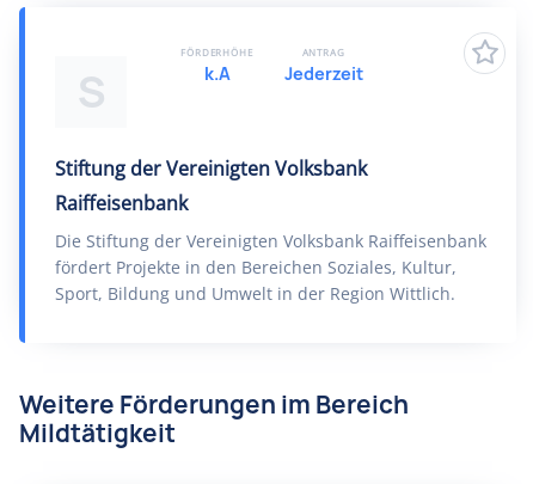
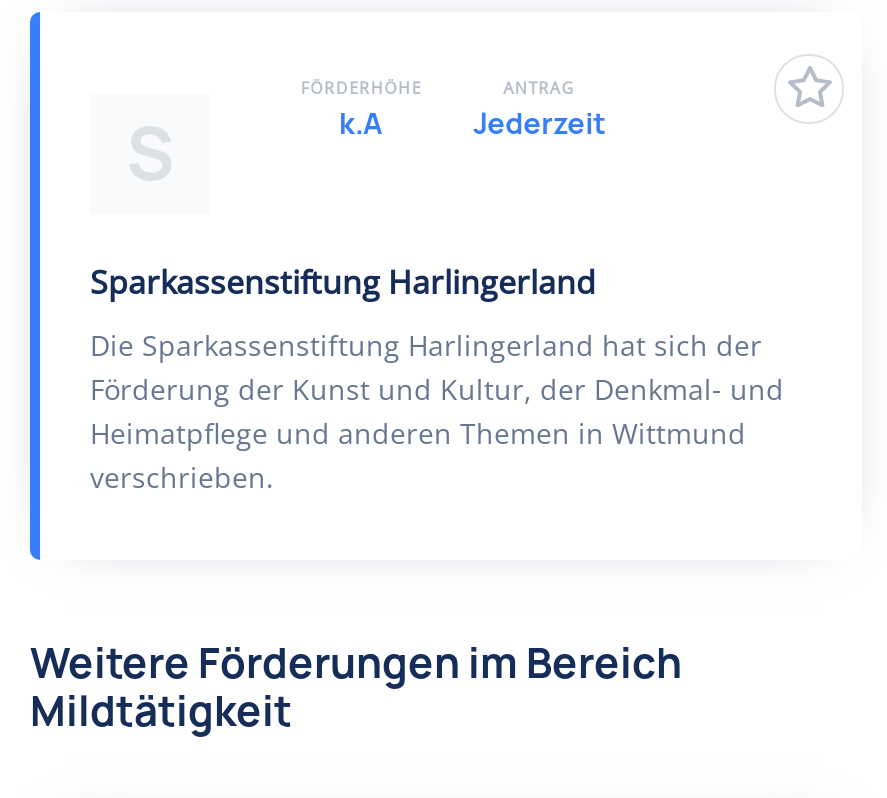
- Stiftung der Vereinigten Volksbank
- Raiffeisenbank
+ Sparkassenstiftung Harlingerland

- Die Stiftung der Vereinigten Volksbank Raiffeisenbank
- fördert Projekte in den Bereichen Soziales, Kultur,
- Sport, Bildung und Umwelt in der Region Wittlich.
+ Die Sparkassenstiftung Harlingerland hat sich der
+ Förderung der Kunst und Kultur, der Denkmal- und
+ Heimatpflege und anderen Themen in Wittmund
+ verschrieben.
